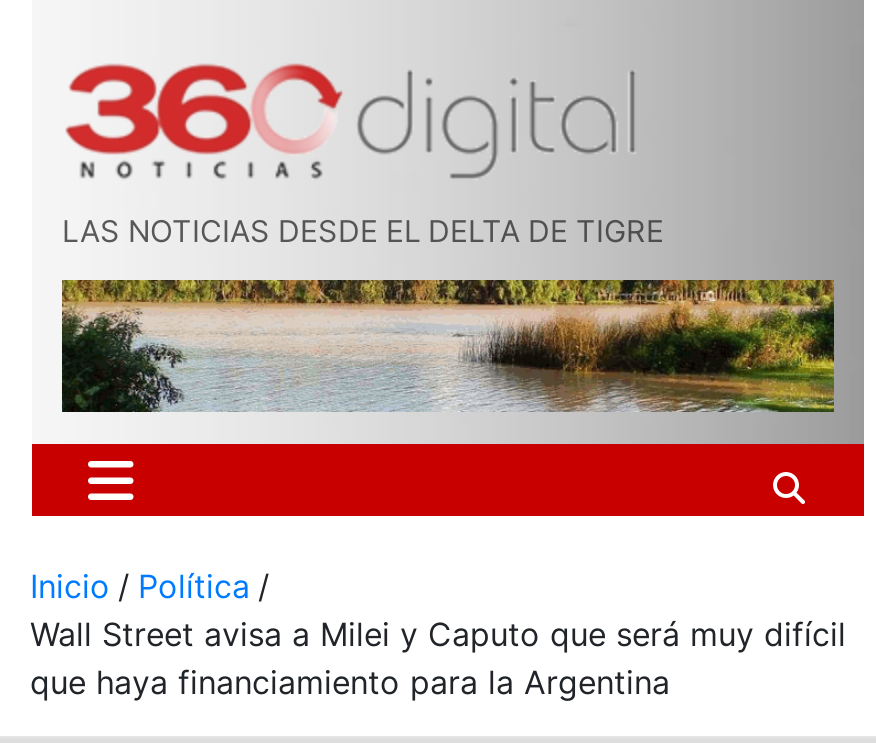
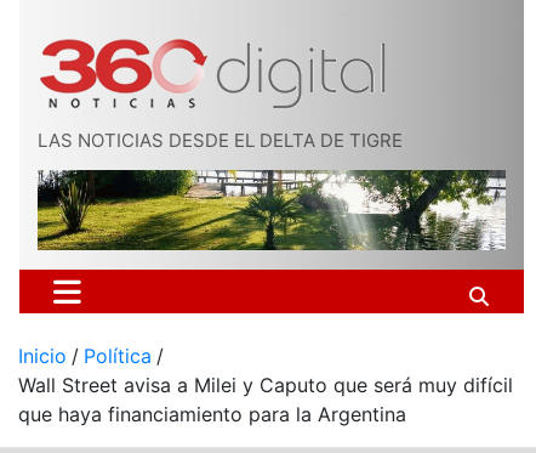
- [image]
+ [image]
